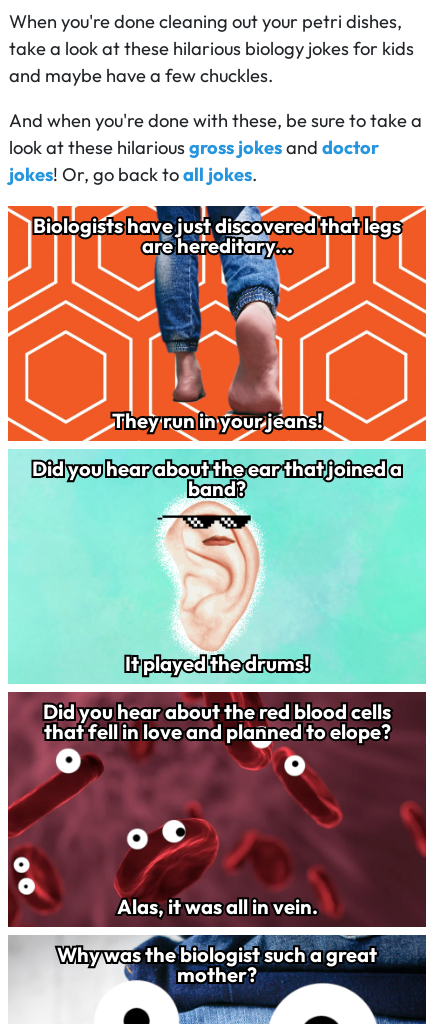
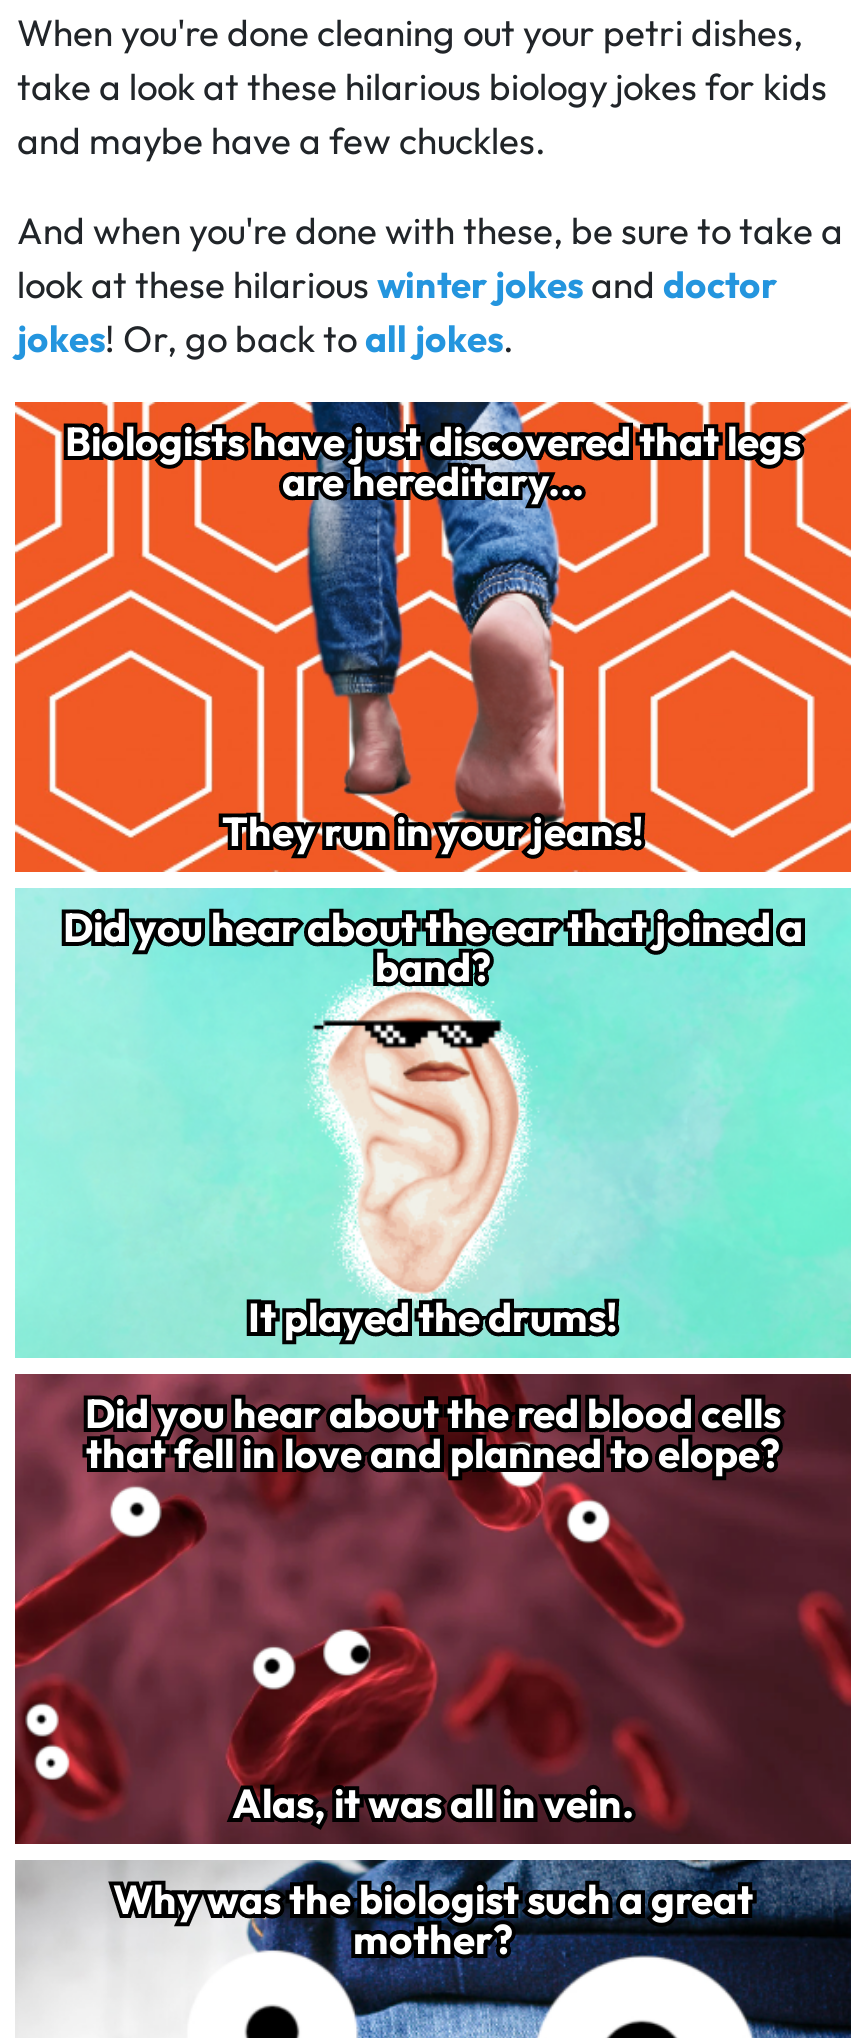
- look at these hilarious gross jokes and doctor
+ look at these hilarious winter jokes and doctor
